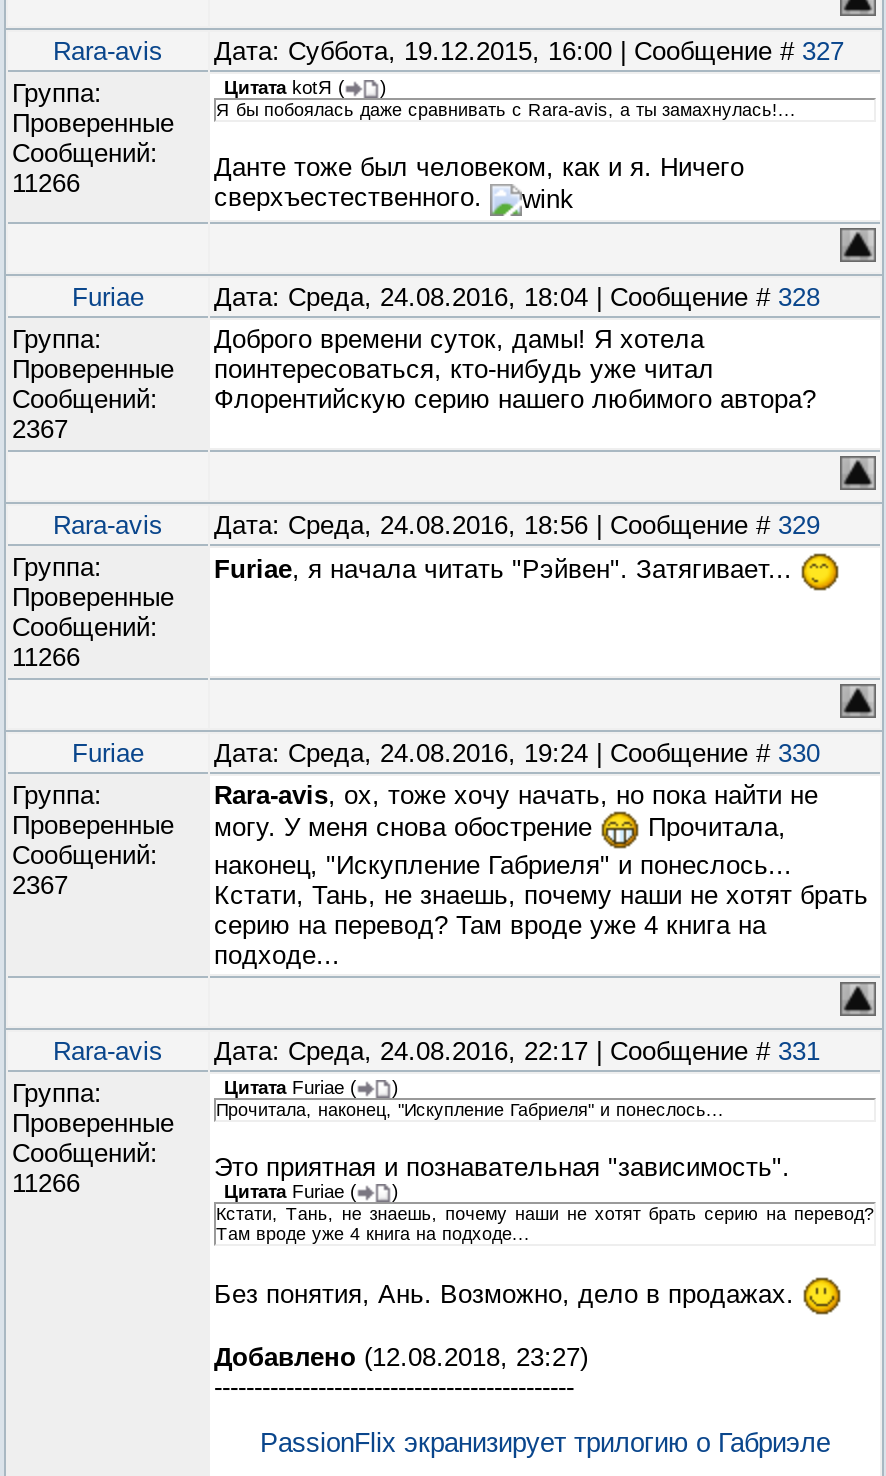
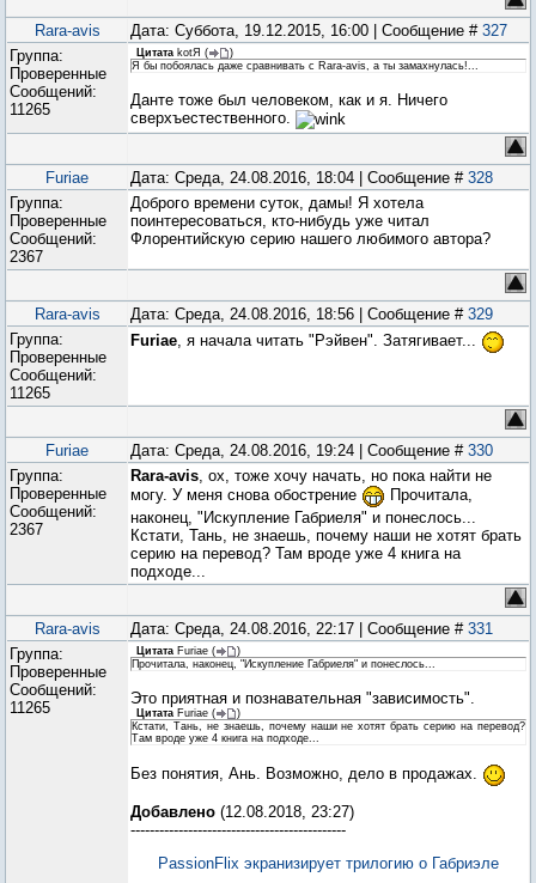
- 11266
+ 11265

- 11266
+ 11265

- 11266
+ 11265
